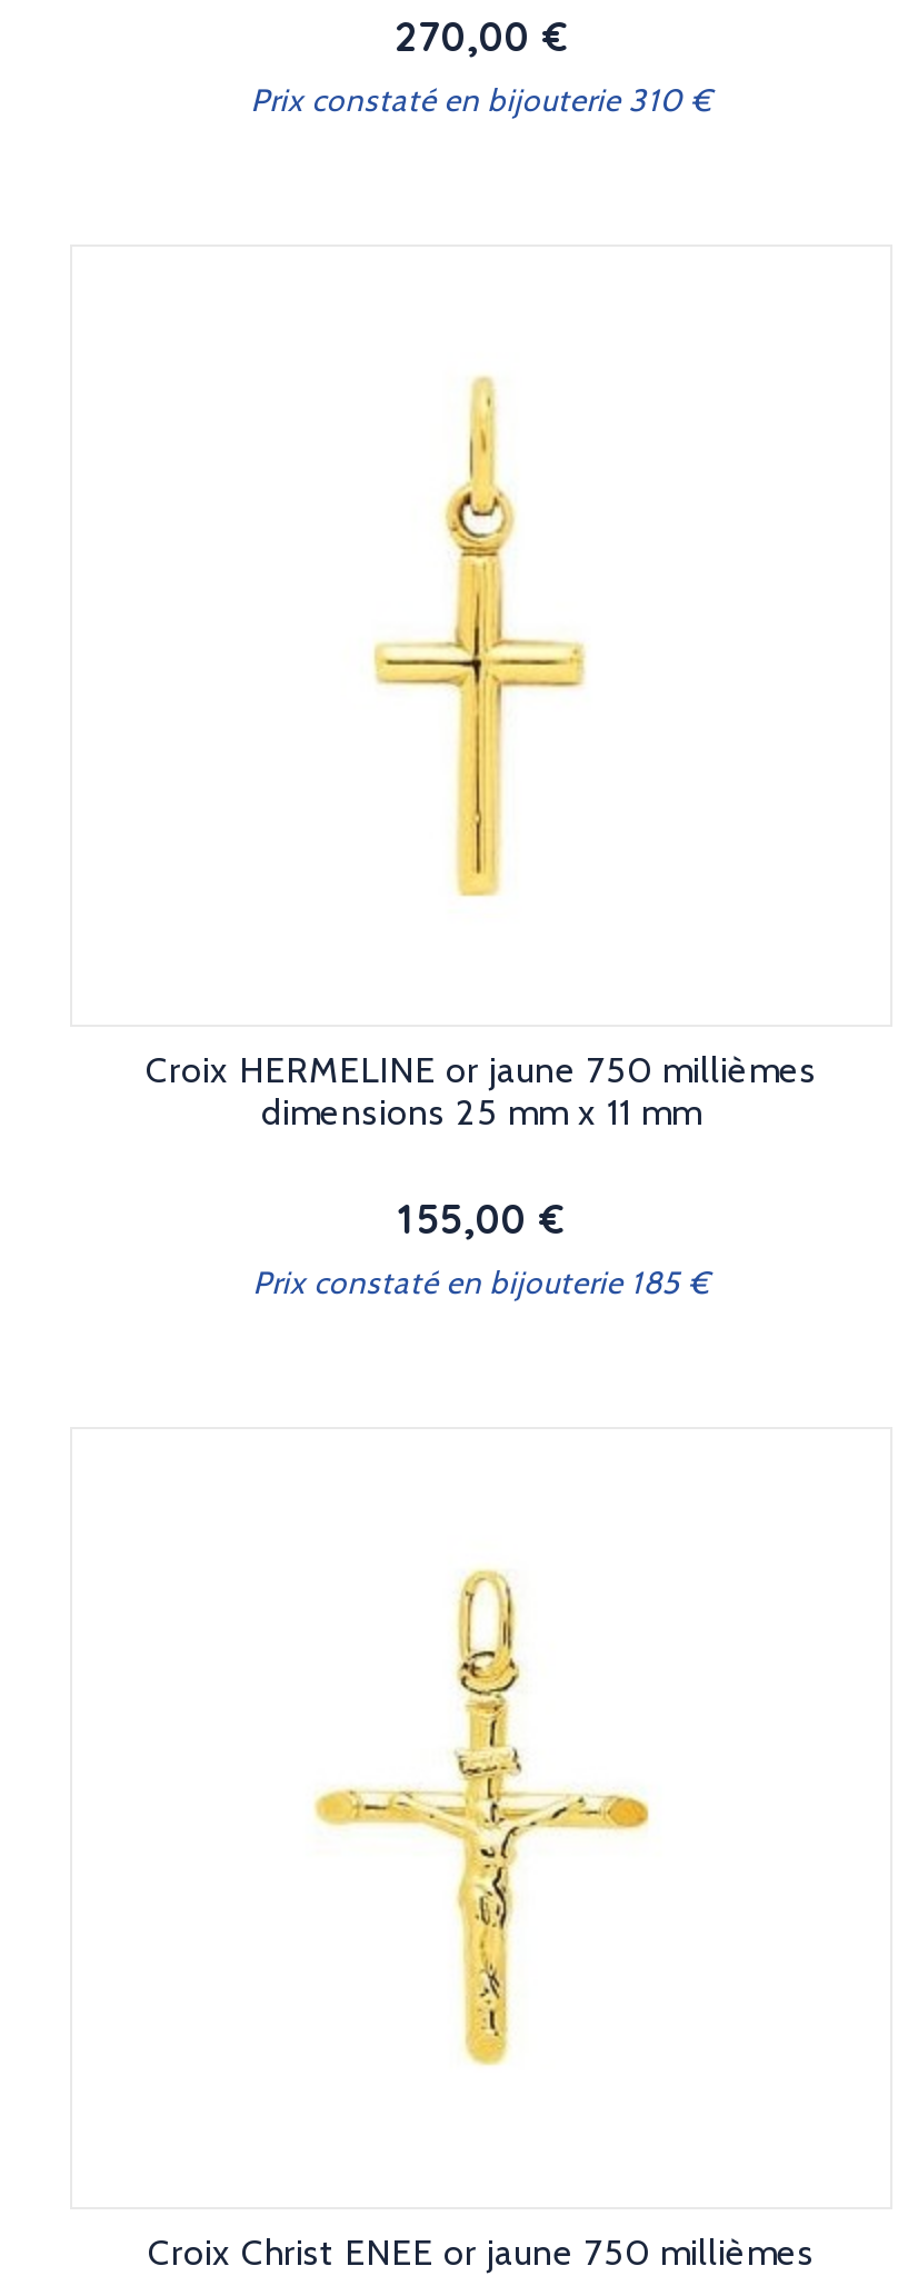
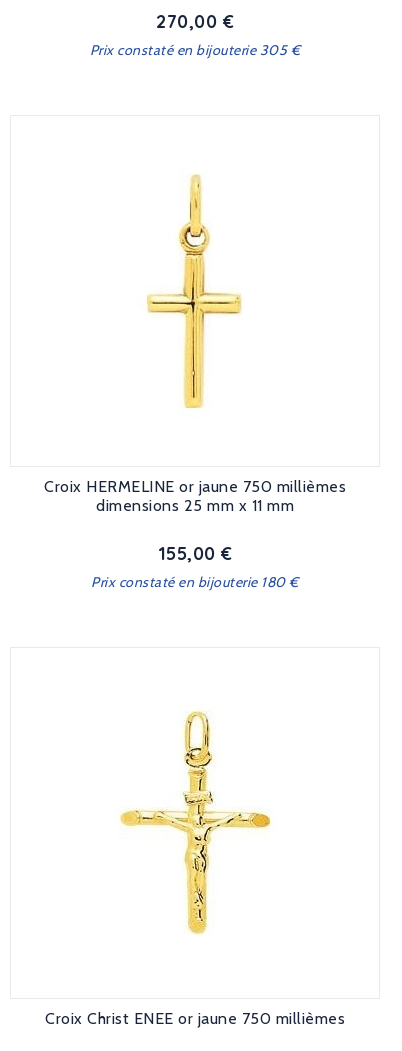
- Prix constaté en bijouterie 310 €
+ Prix constaté en bijouterie 305 €

- Prix constaté en bijouterie 185 €
+ Prix constaté en bijouterie 180 €
